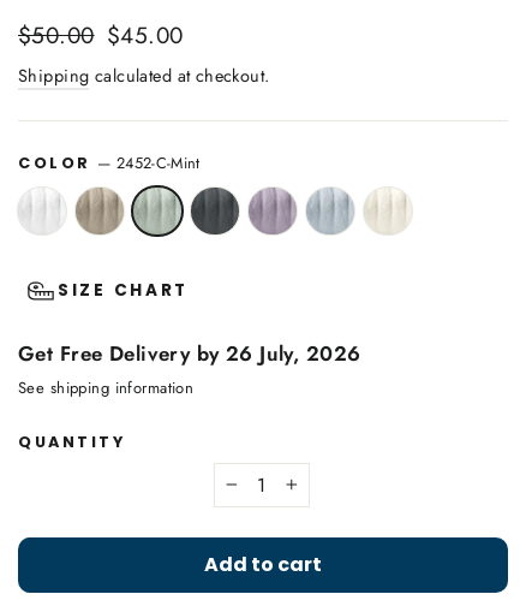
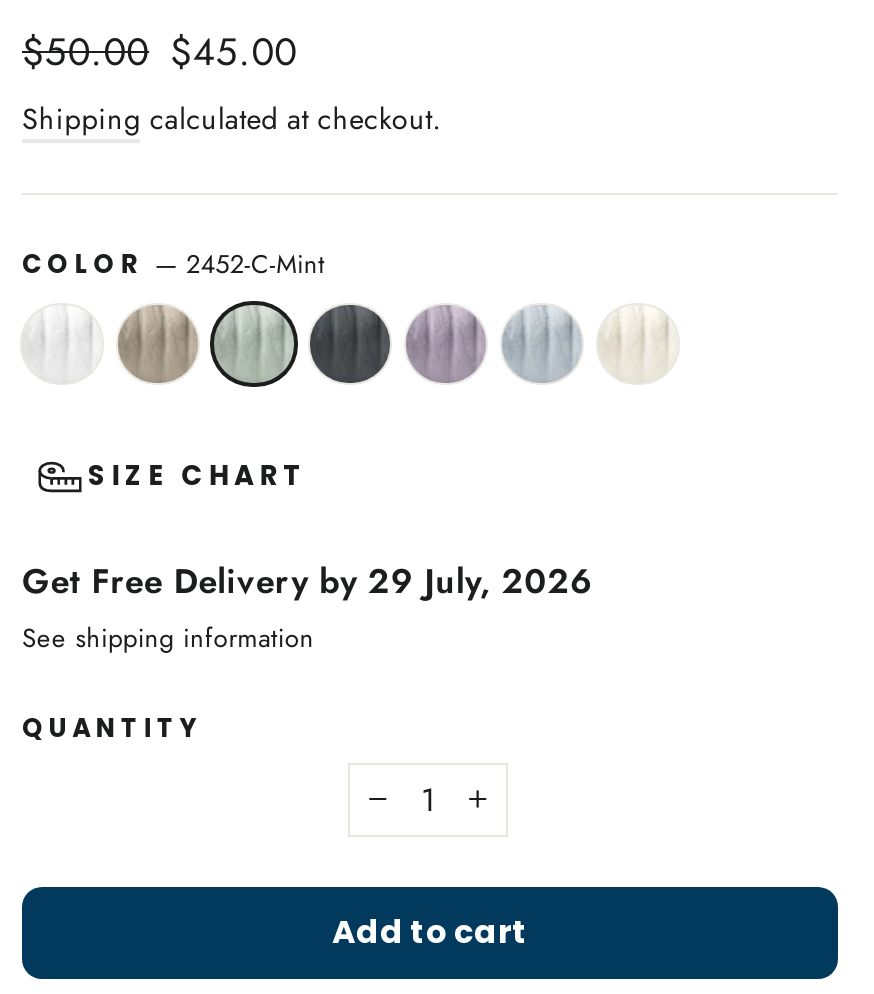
- Get Free Delivery by 26 July, 2026
+ Get Free Delivery by 29 July, 2026
